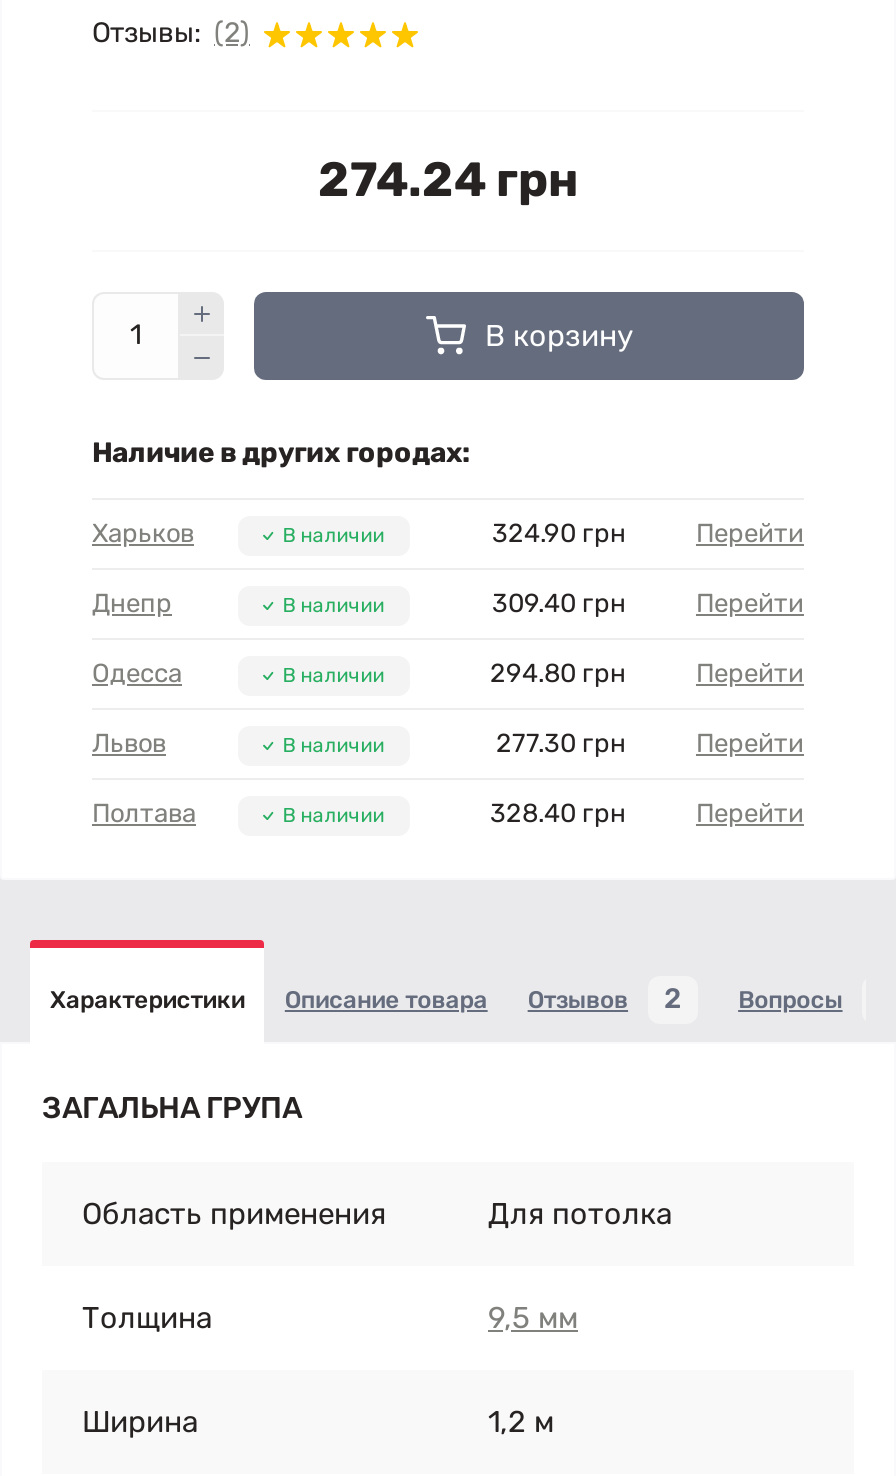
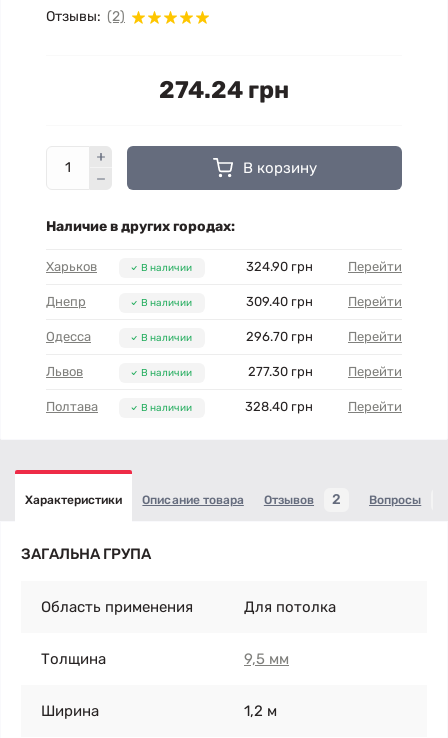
- 294.80 грн
+ 296.70 грн
